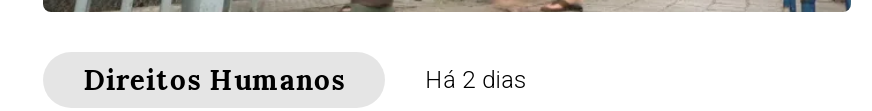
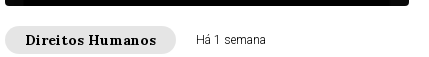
- Há 2 dias
+ Há 1 semana
